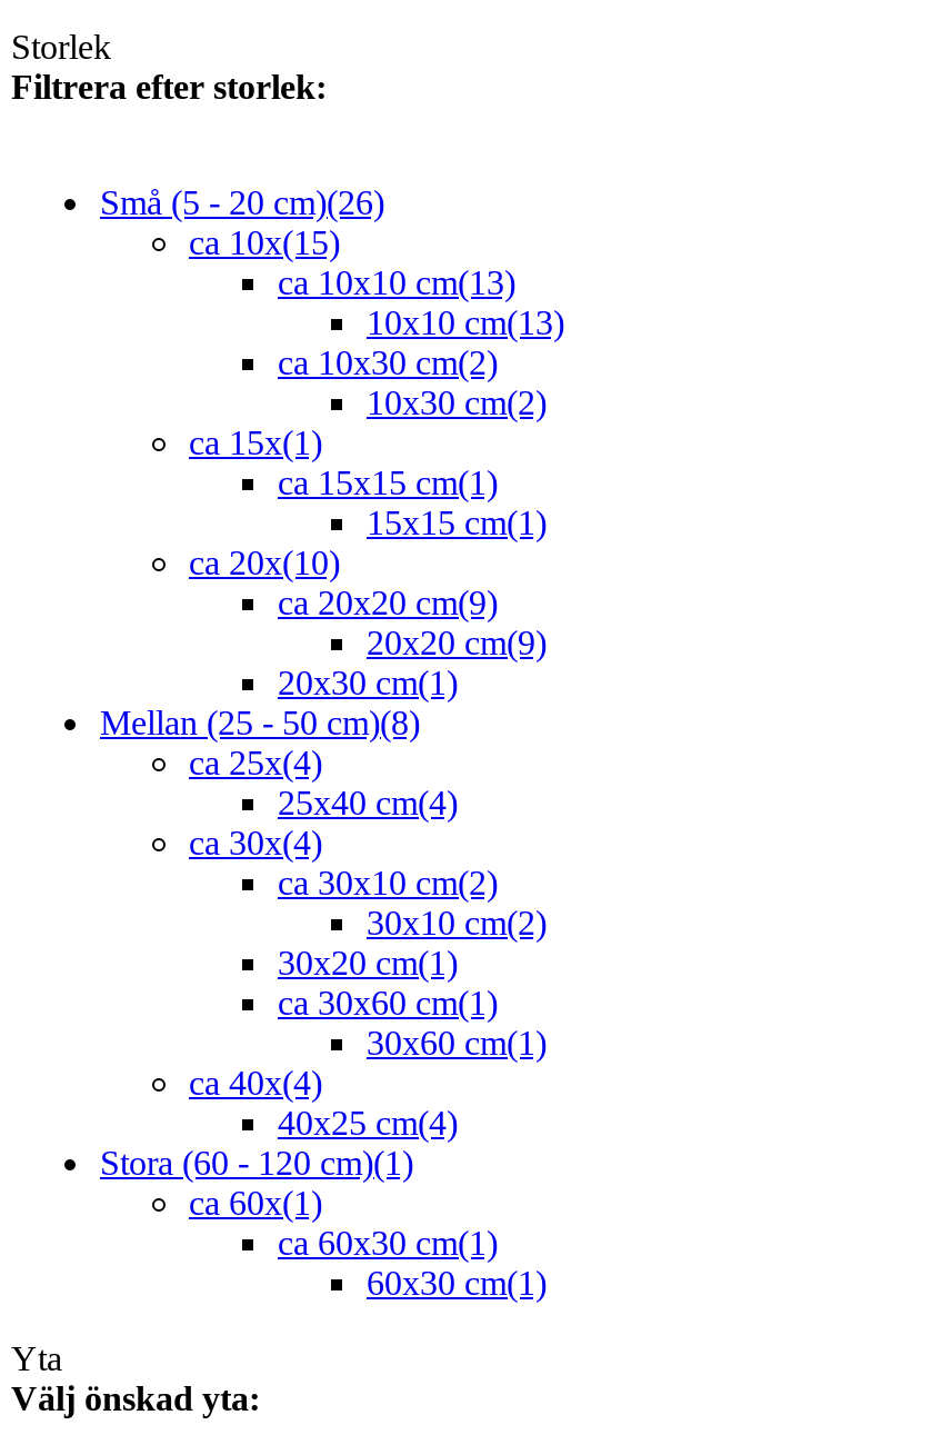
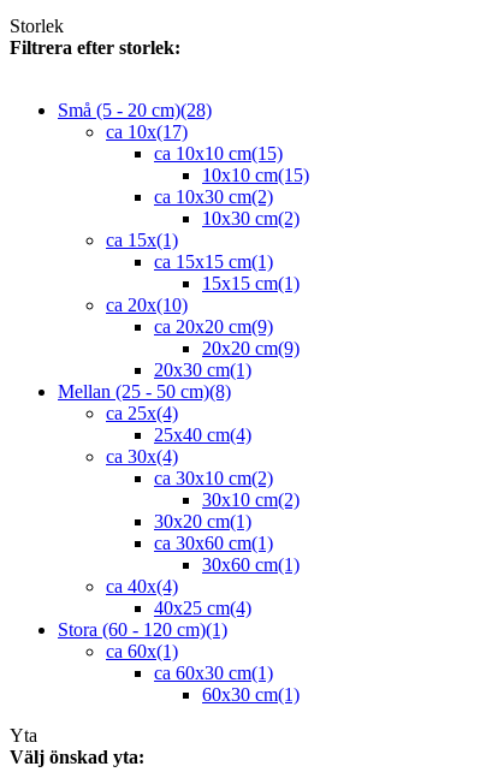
- Små (5 - 20 cm)(26)
+ Små (5 - 20 cm)(28)

- ca 10x(15)
+ ca 10x(17)

- ca 10x10 cm(13)
+ ca 10x10 cm(15)

- 10x10 cm(13)
+ 10x10 cm(15)
